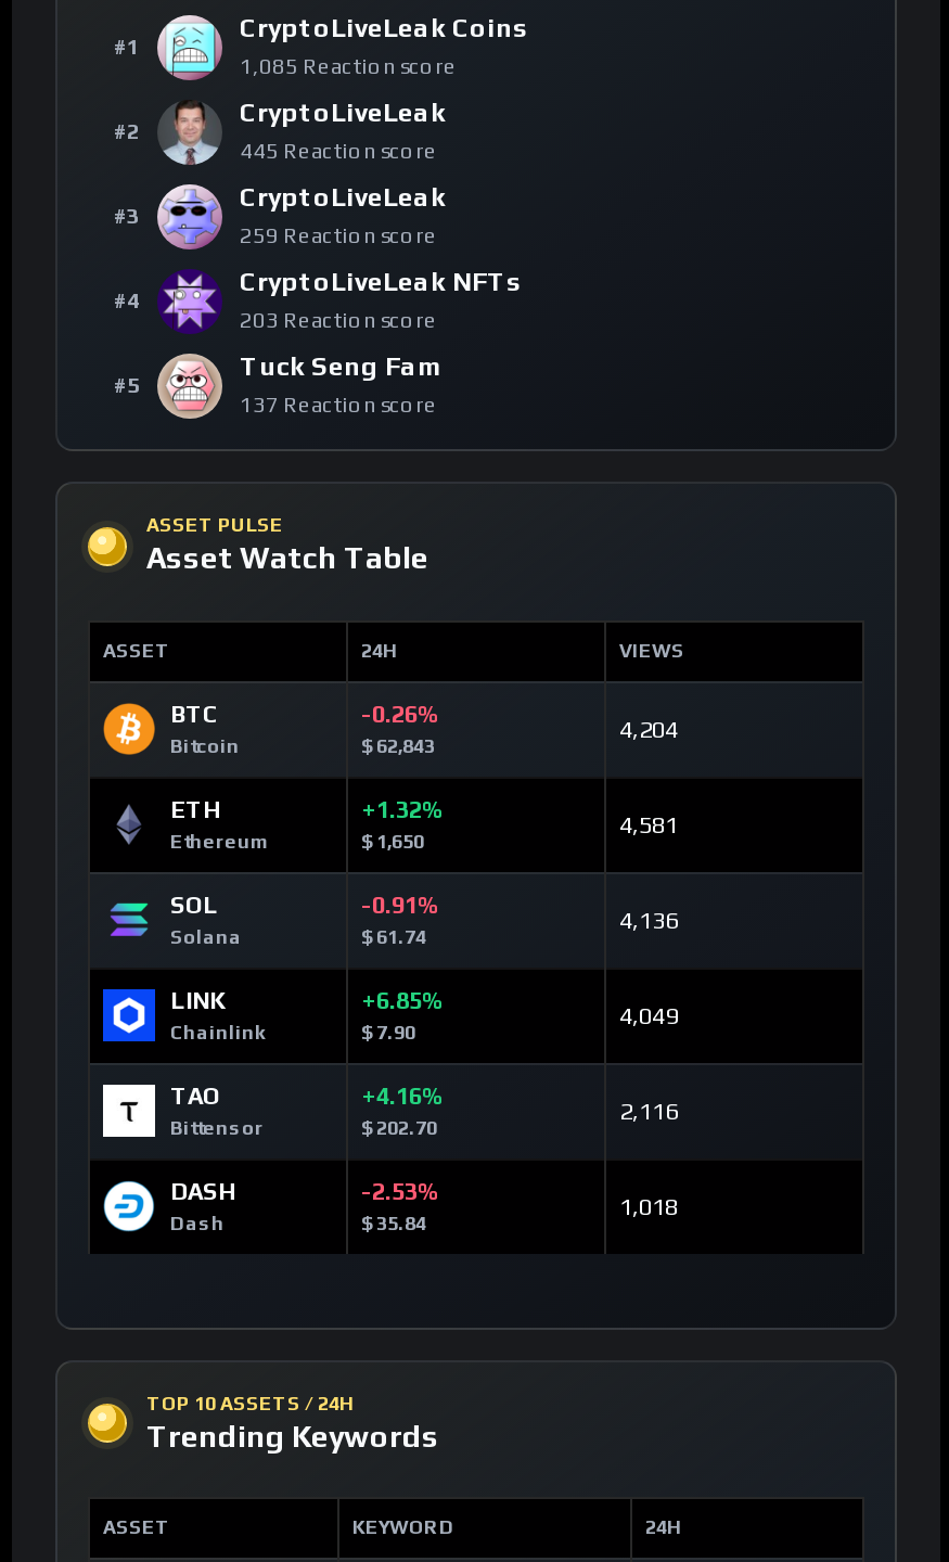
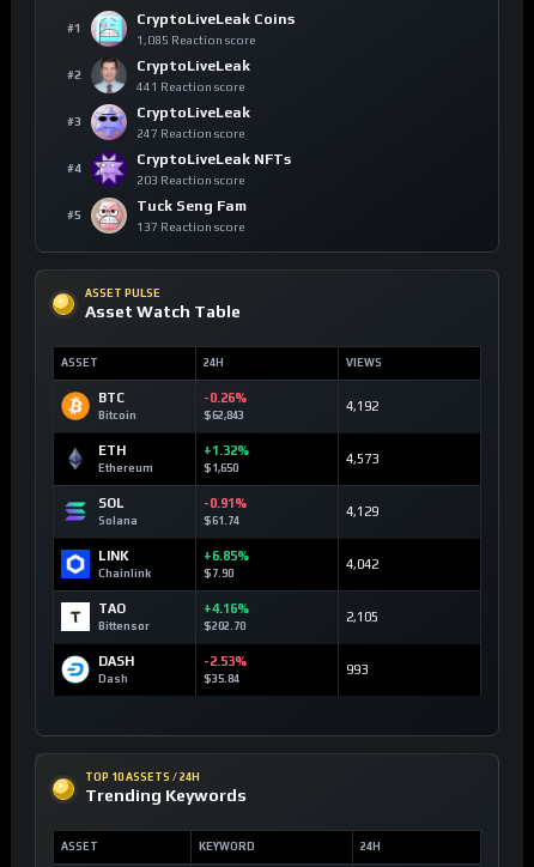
- 445 Reaction score
+ 441 Reaction score

- 259 Reaction score
+ 247 Reaction score

- 4,204
+ 4,192

- 4,581
+ 4,573

- 4,136
+ 4,129

- 4,049
+ 4,042

- 2,116
+ 2,105

- 1,018
+ 993
